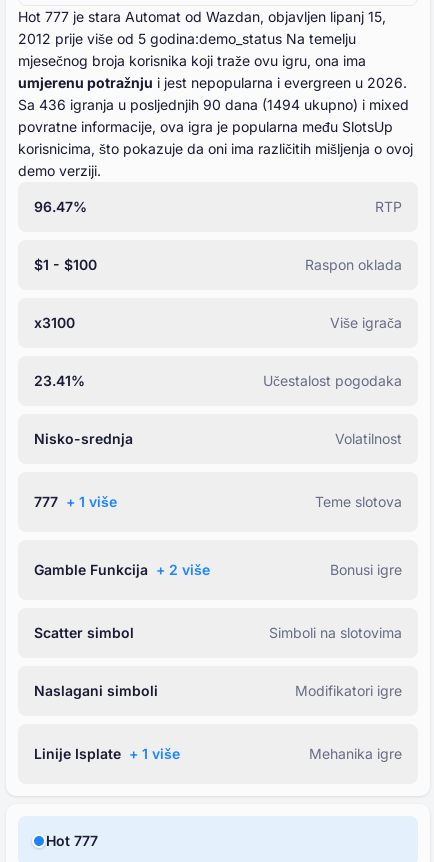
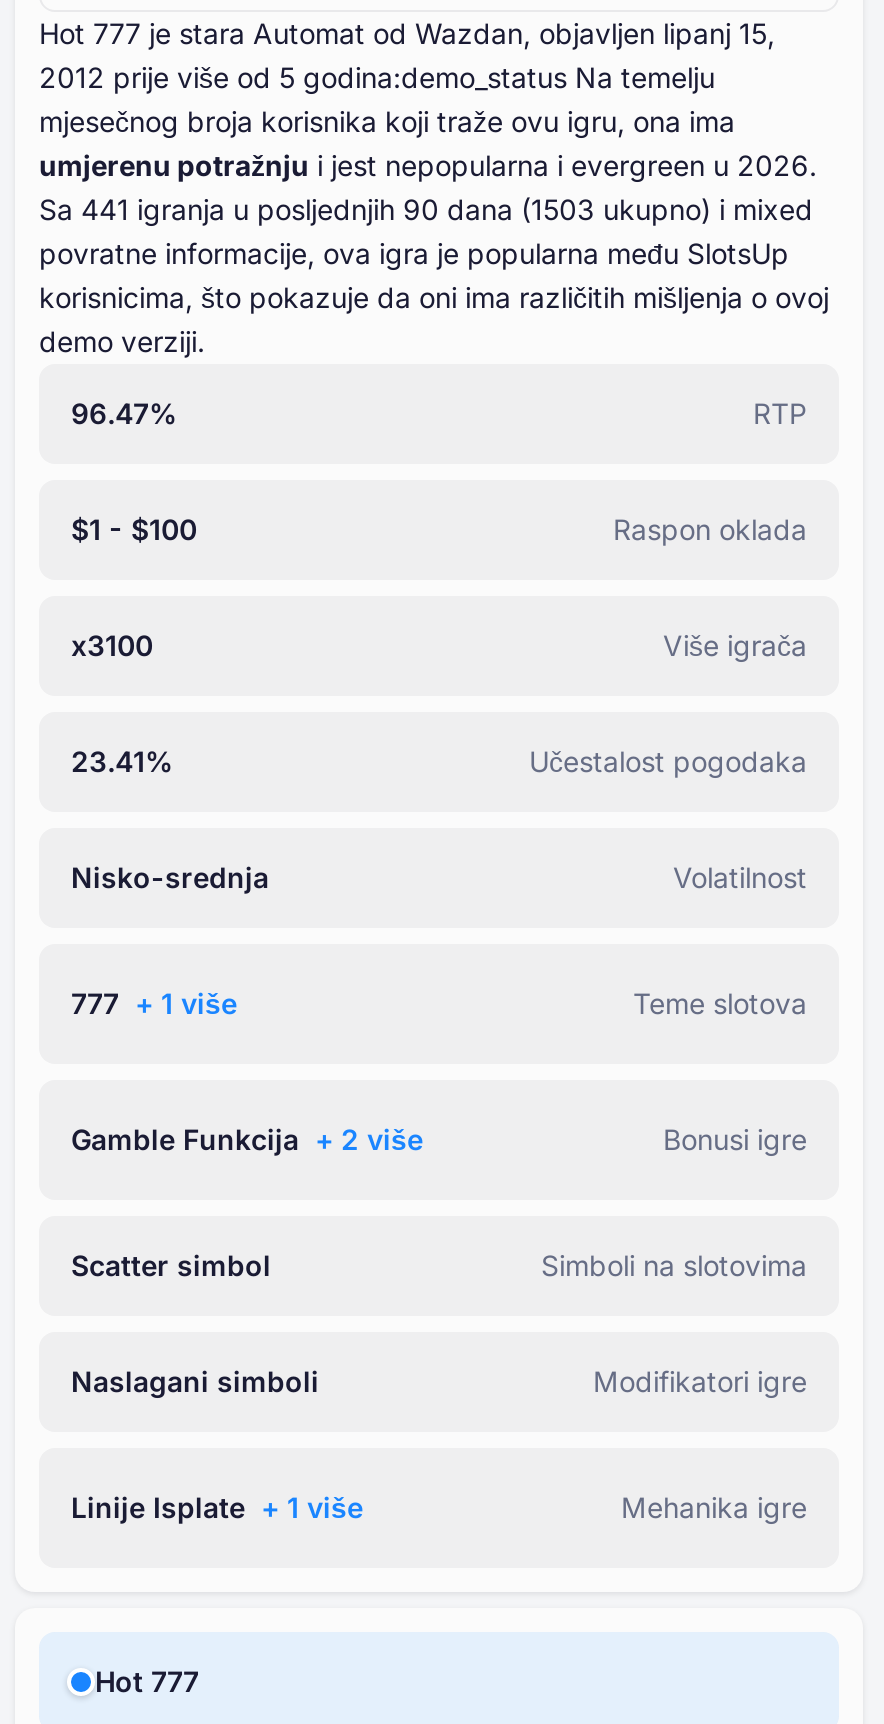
- Sa 436 igranja u posljednjih 90 dana (1494 ukupno) i mixed
+ Sa 441 igranja u posljednjih 90 dana (1503 ukupno) i mixed
